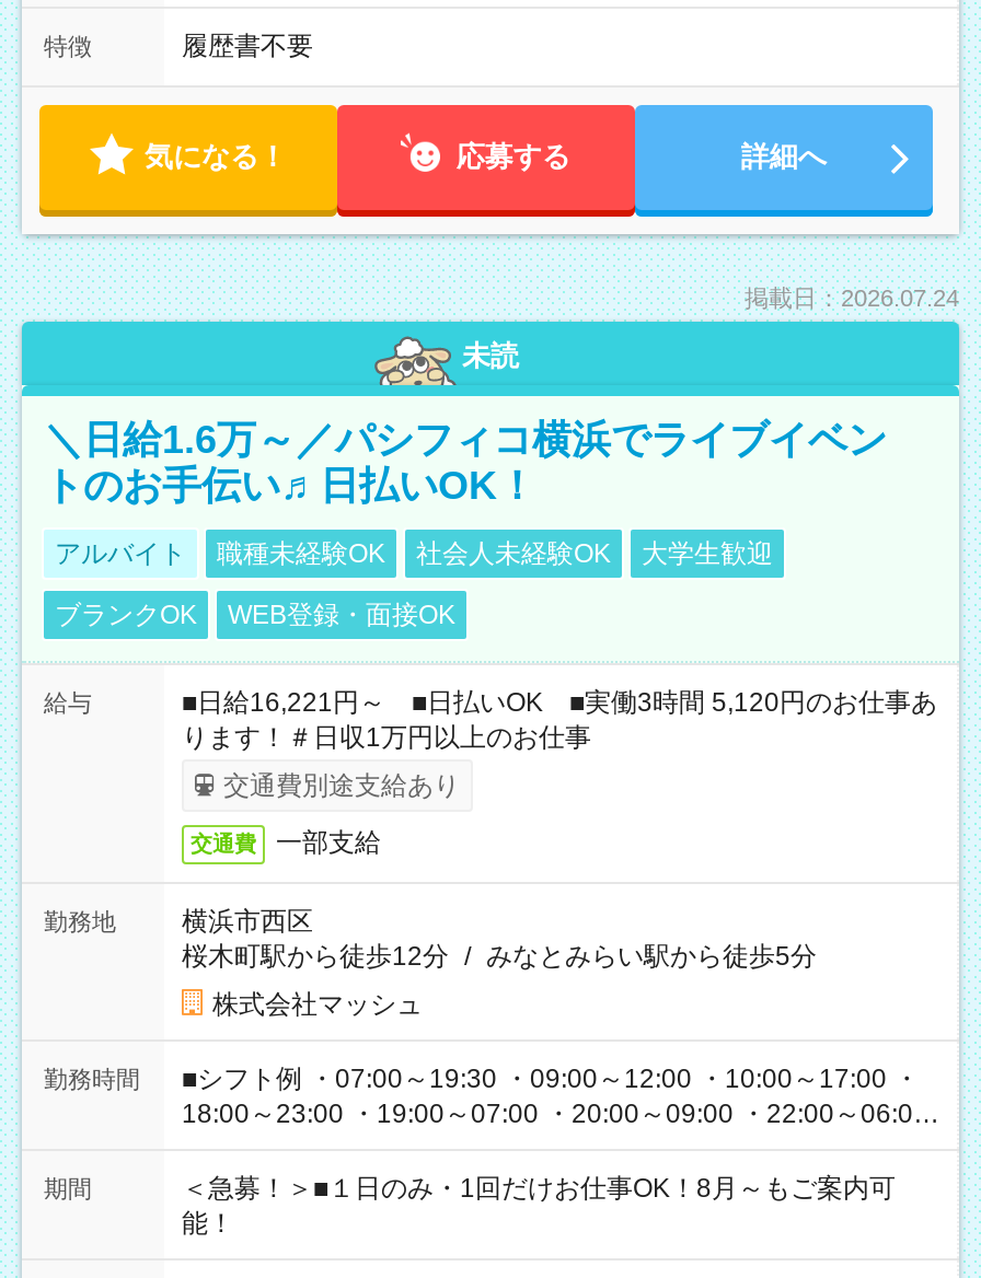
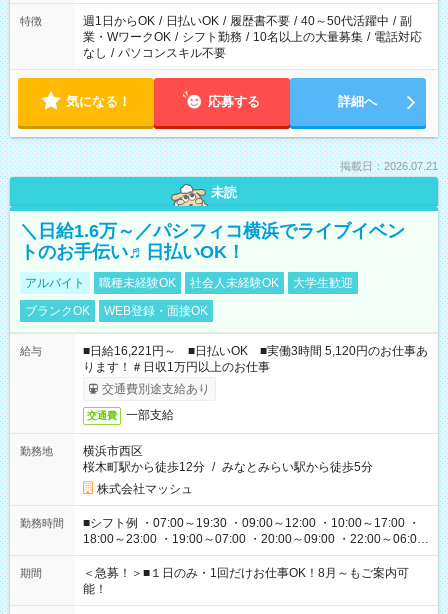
- 履歴書不要
+ 週1日からOK / 日払いOK / 履歴書不要 / 40～50代活躍中 / 副
+ 業・WワークOK / シフト勤務 / 10名以上の大量募集 / 電話対応
+ なし / パソコンスキル不要

- 掲載日：2026.07.24
+ 掲載日：2026.07.21
